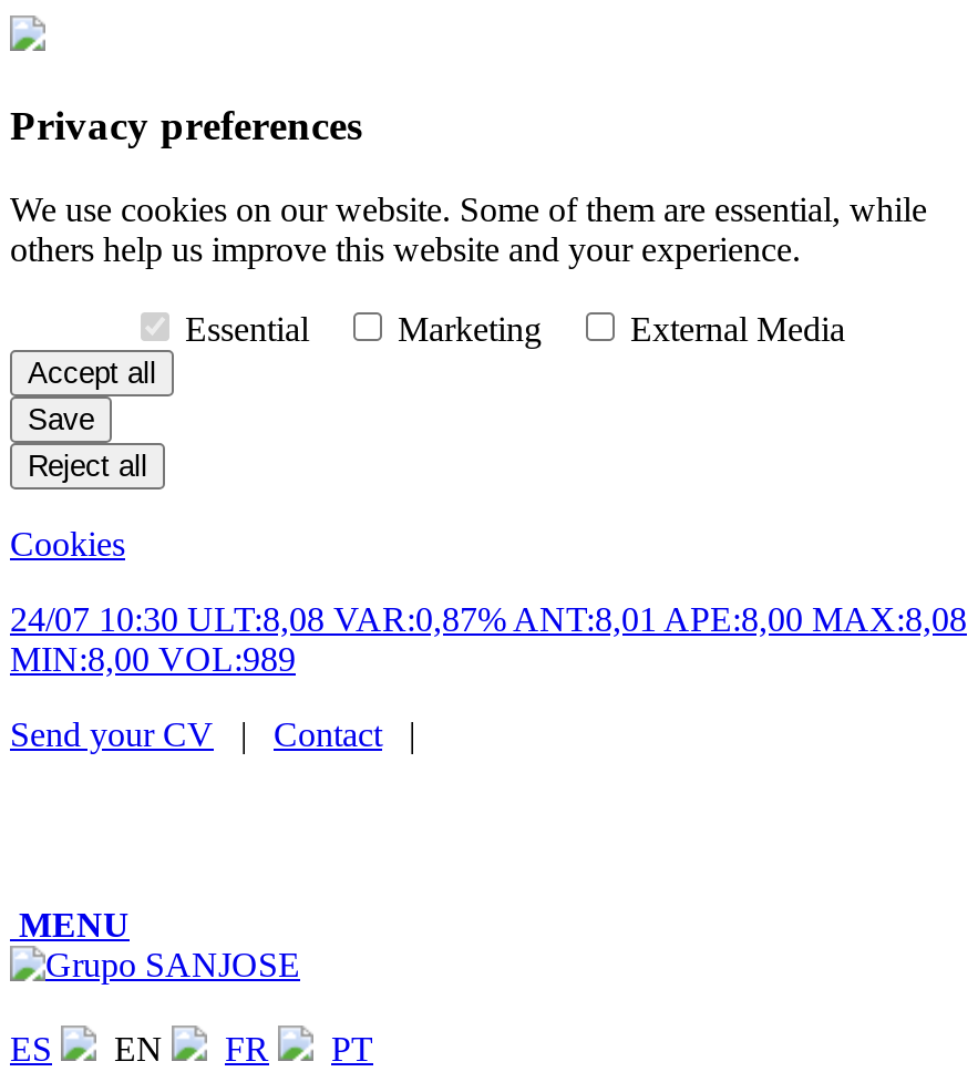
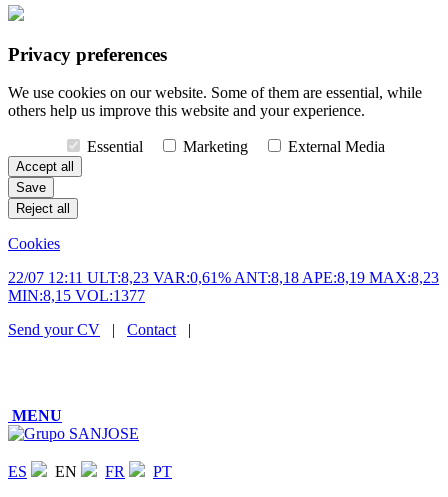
- 24/07 10:30 ULT:8,08 VAR:0,87% ANT:8,01 APE:8,00 MAX:8,08
- MIN:8,00 VOL:989
+ 22/07 12:11 ULT:8,23 VAR:0,61% ANT:8,18 APE:8,19 MAX:8,23
+ MIN:8,15 VOL:1377
